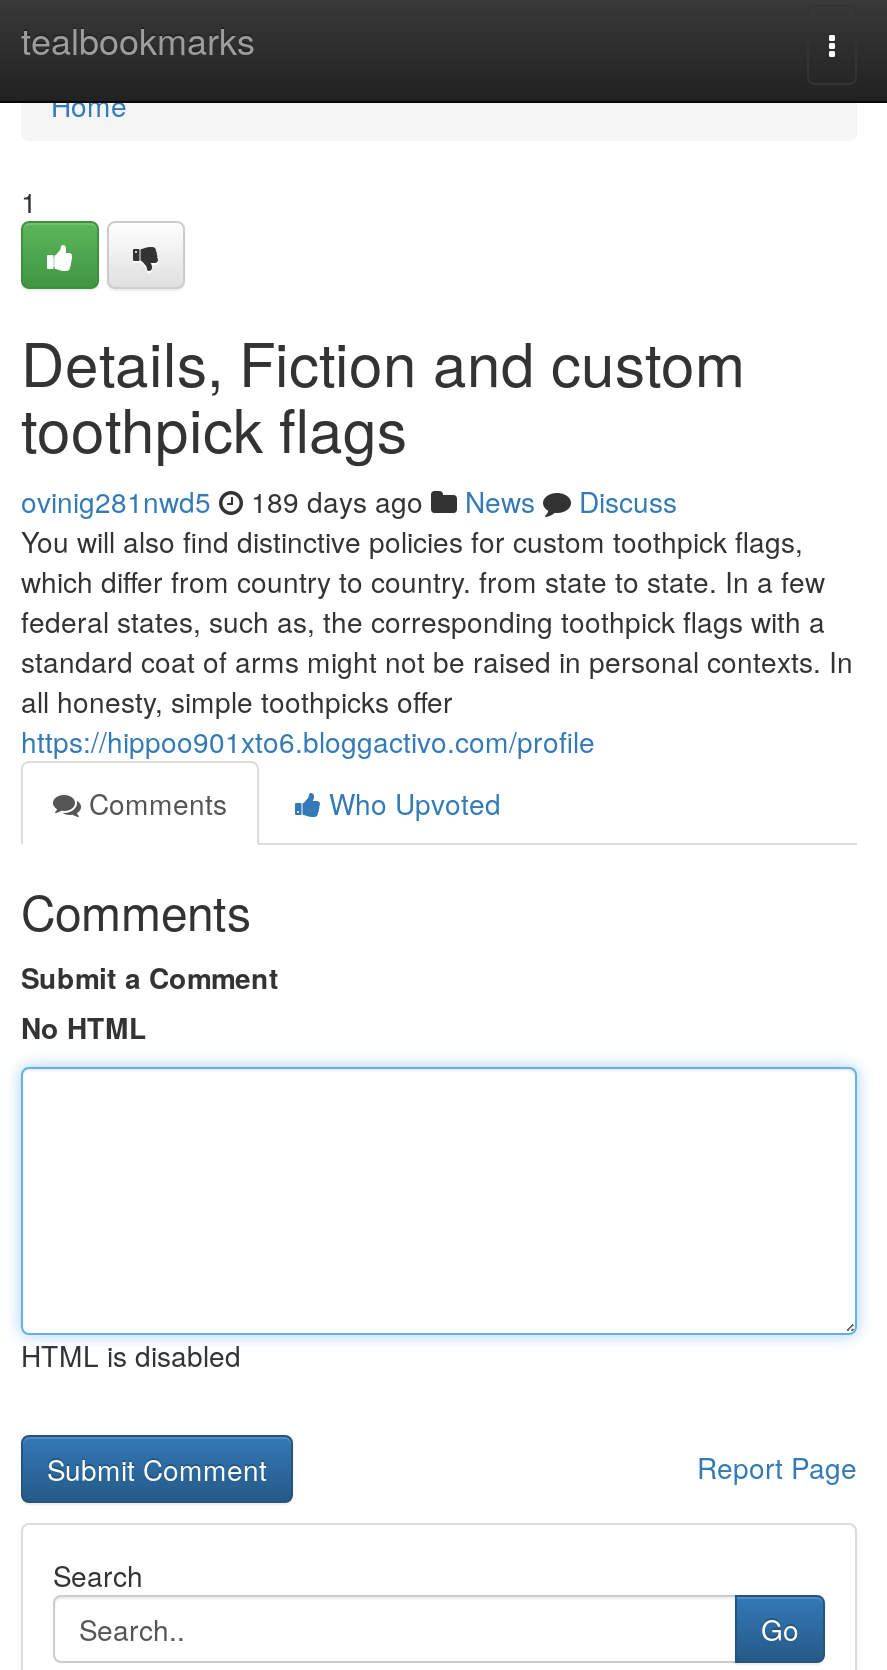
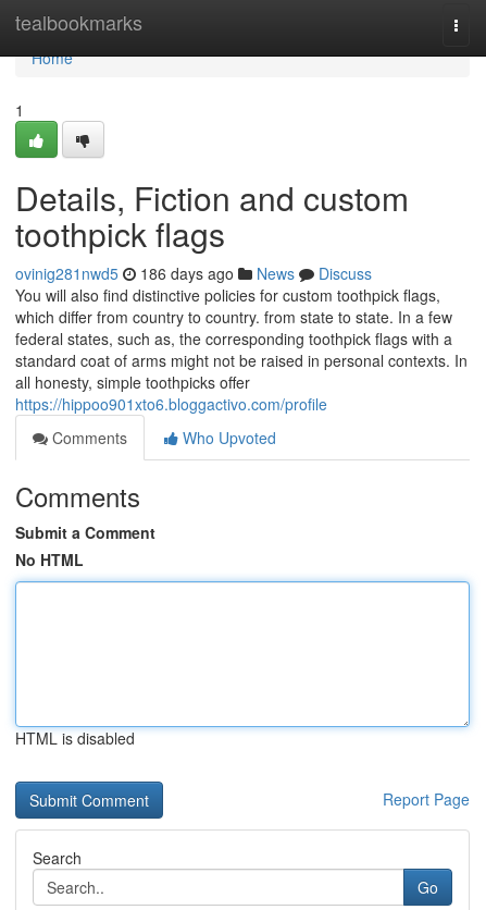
- ovinig281nwd5 189 days ago News Discuss
+ ovinig281nwd5 186 days ago News Discuss
